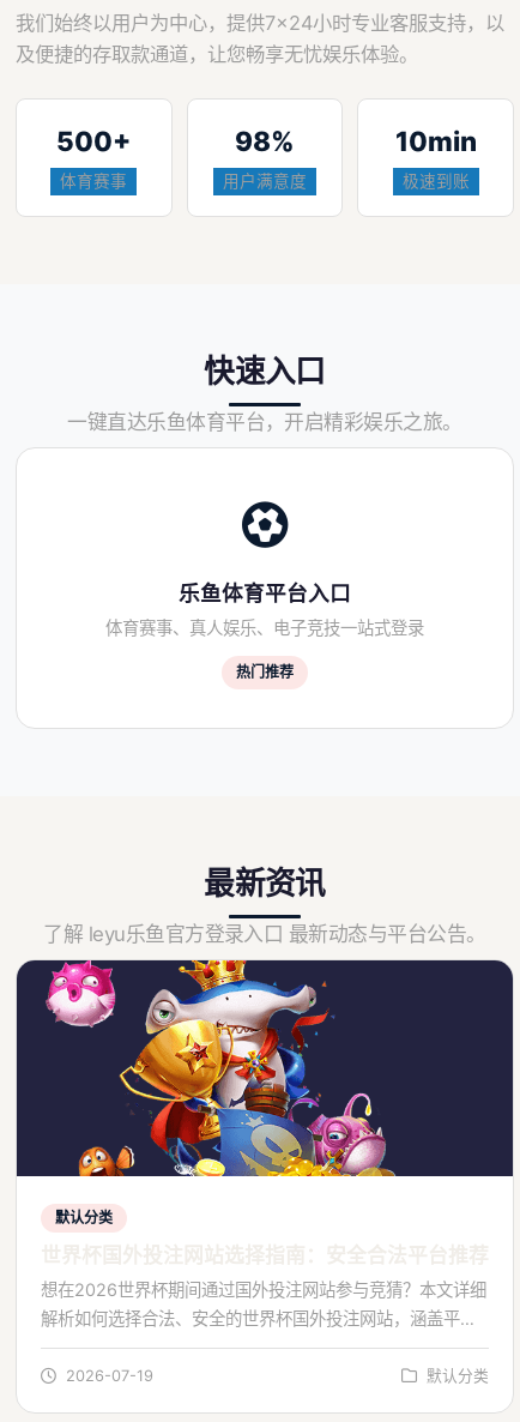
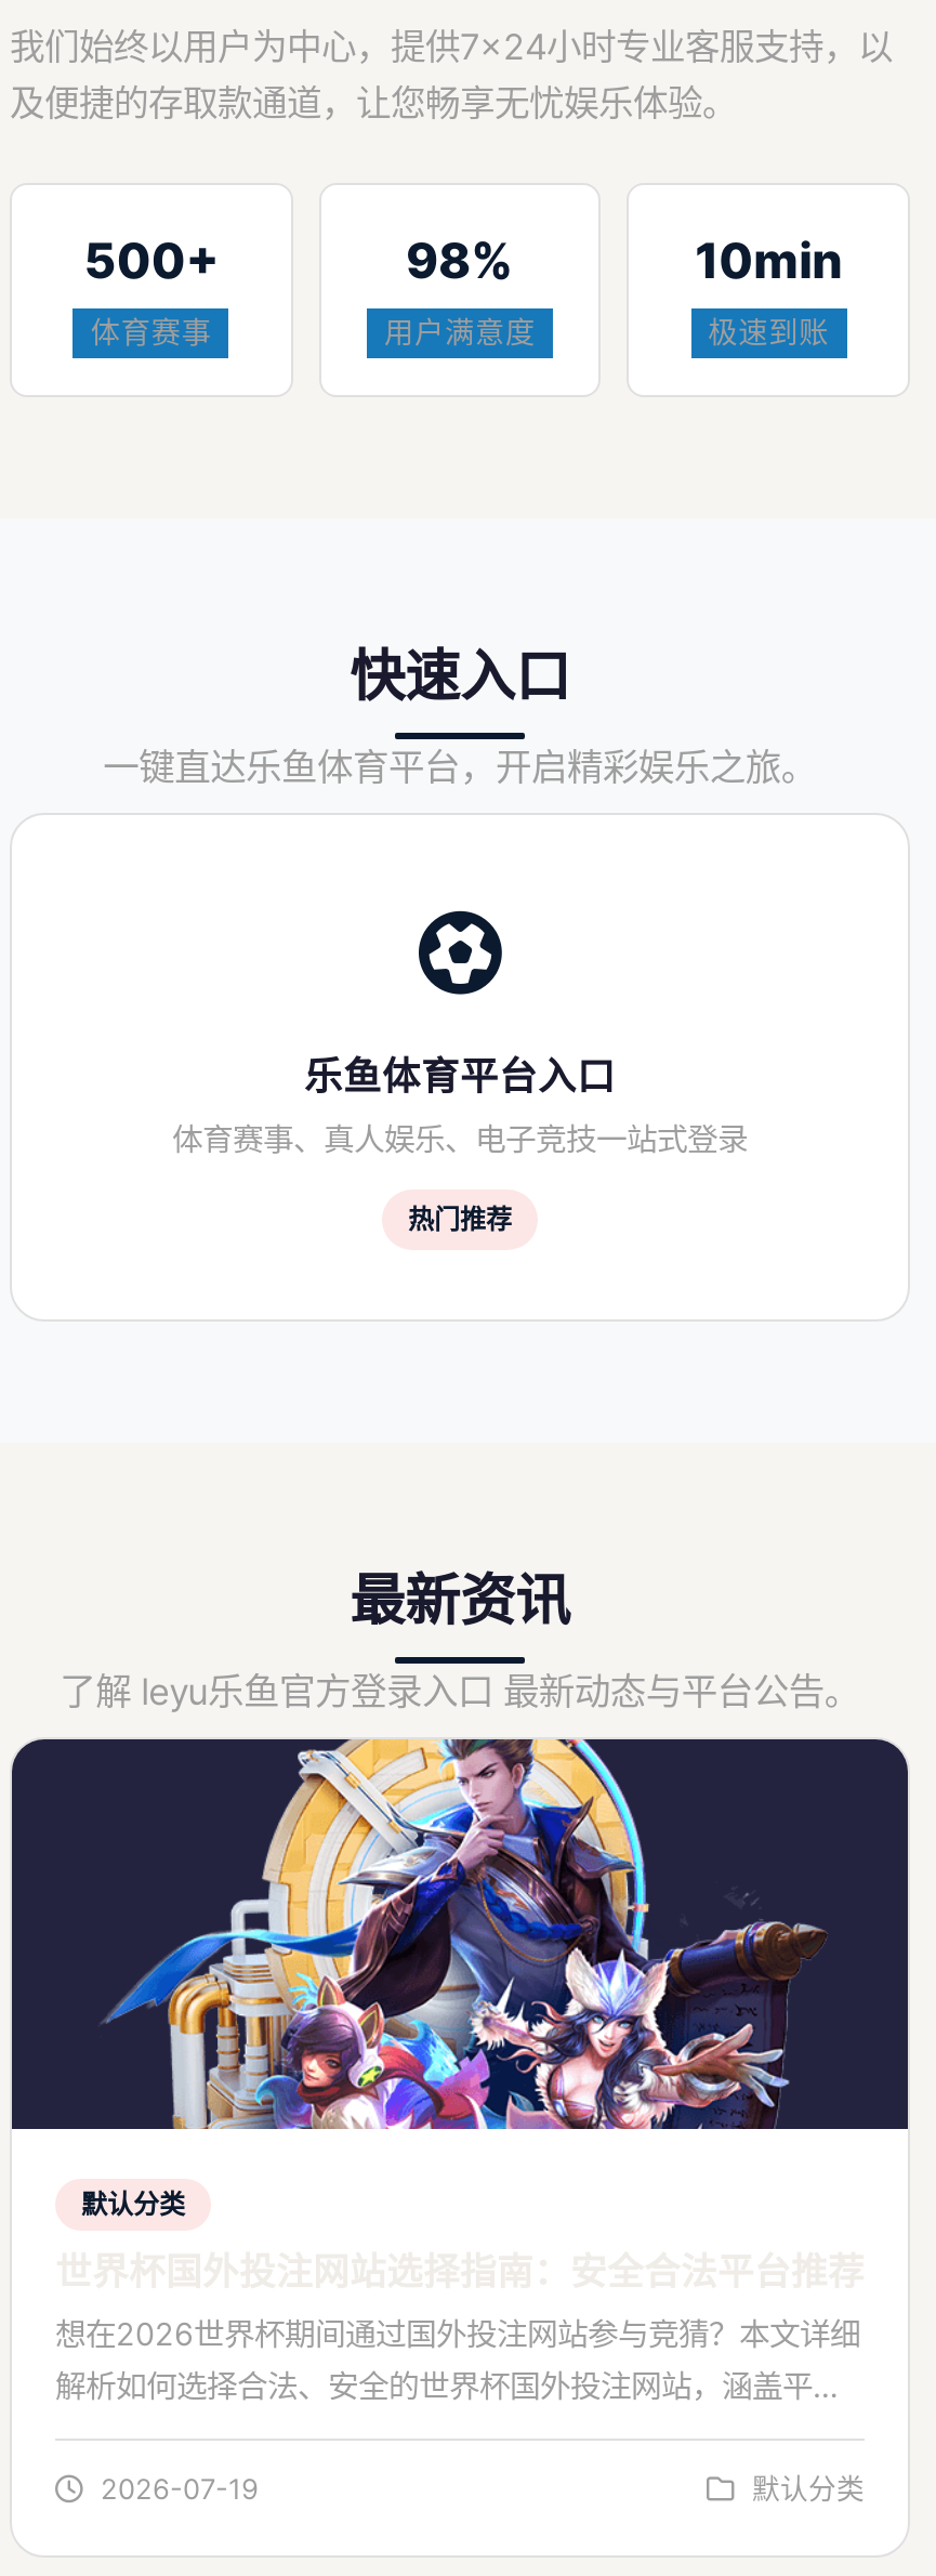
- [image]
+ [image]
